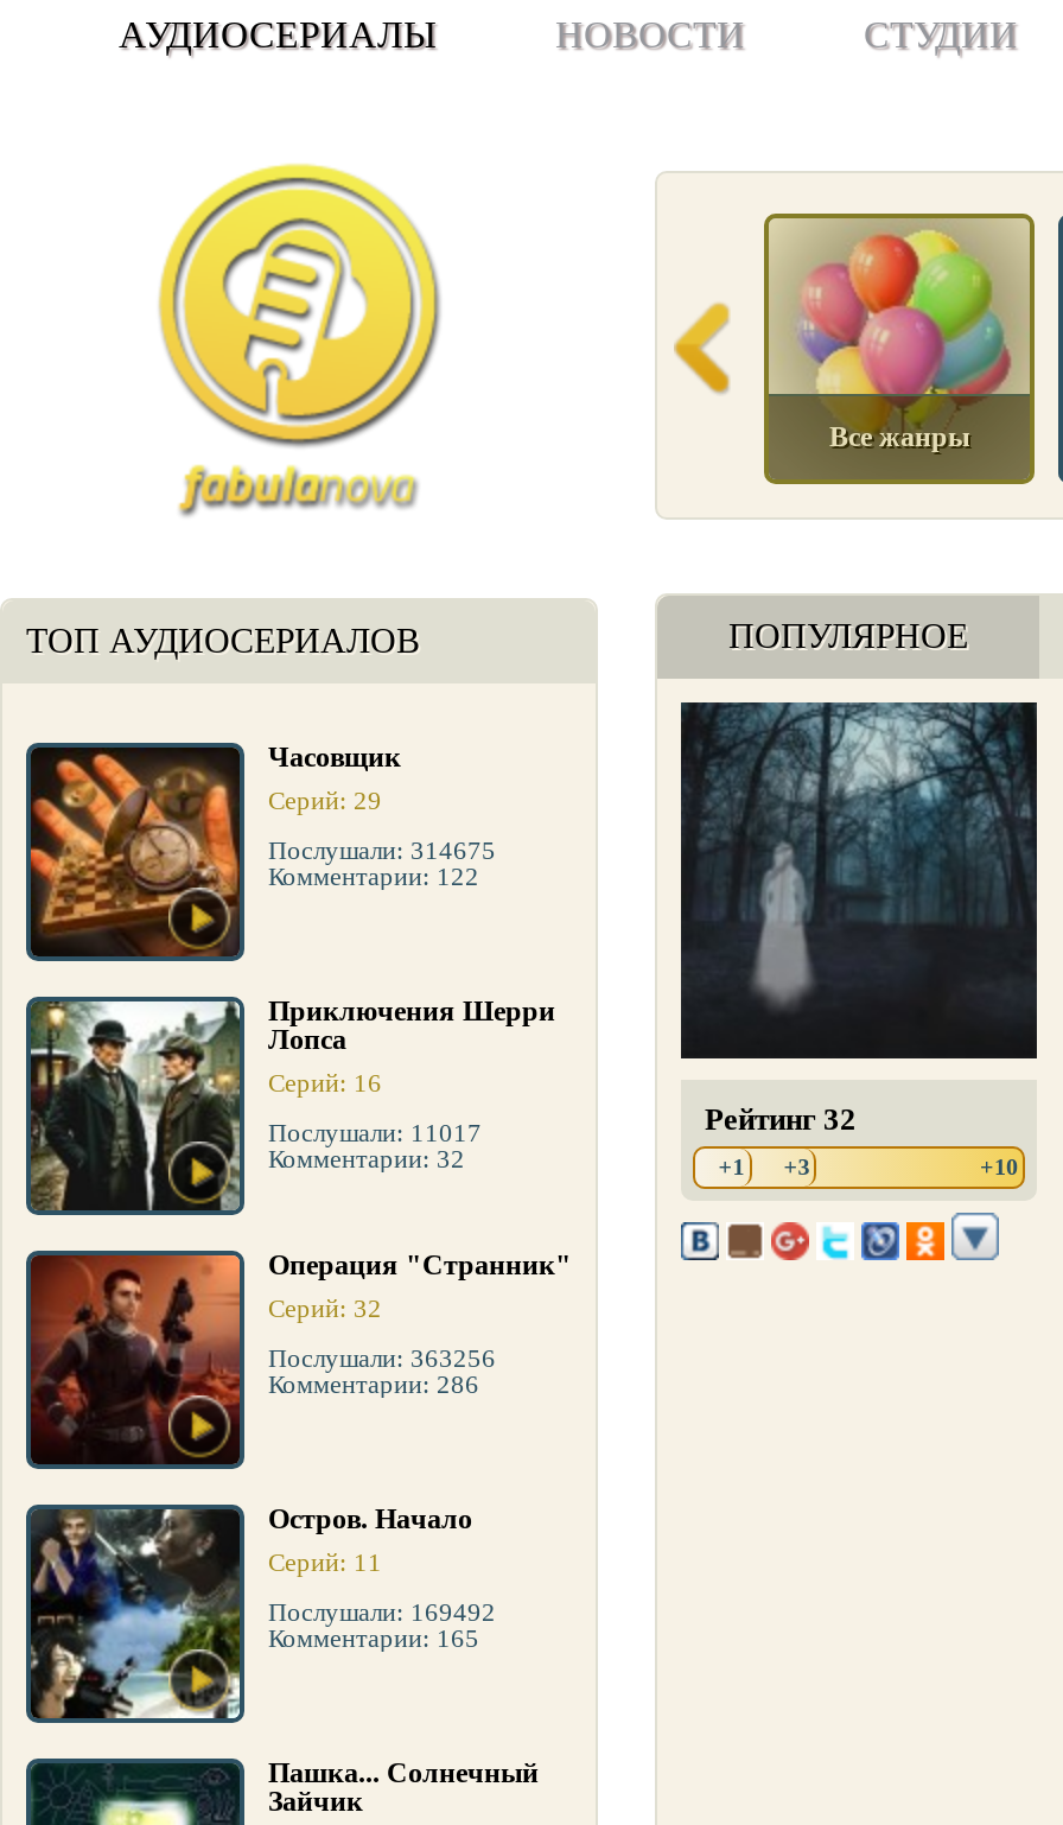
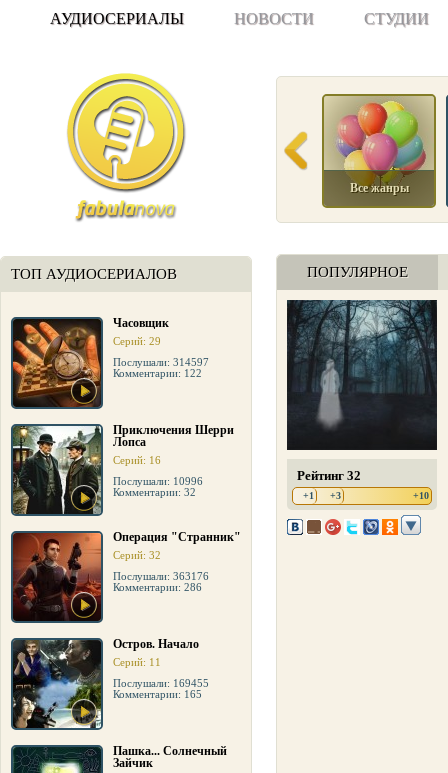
- Послушали: 314675
+ Послушали: 314597

- Послушали: 11017
+ Послушали: 10996

- Послушали: 363256
+ Послушали: 363176

- Послушали: 169492
+ Послушали: 169455
